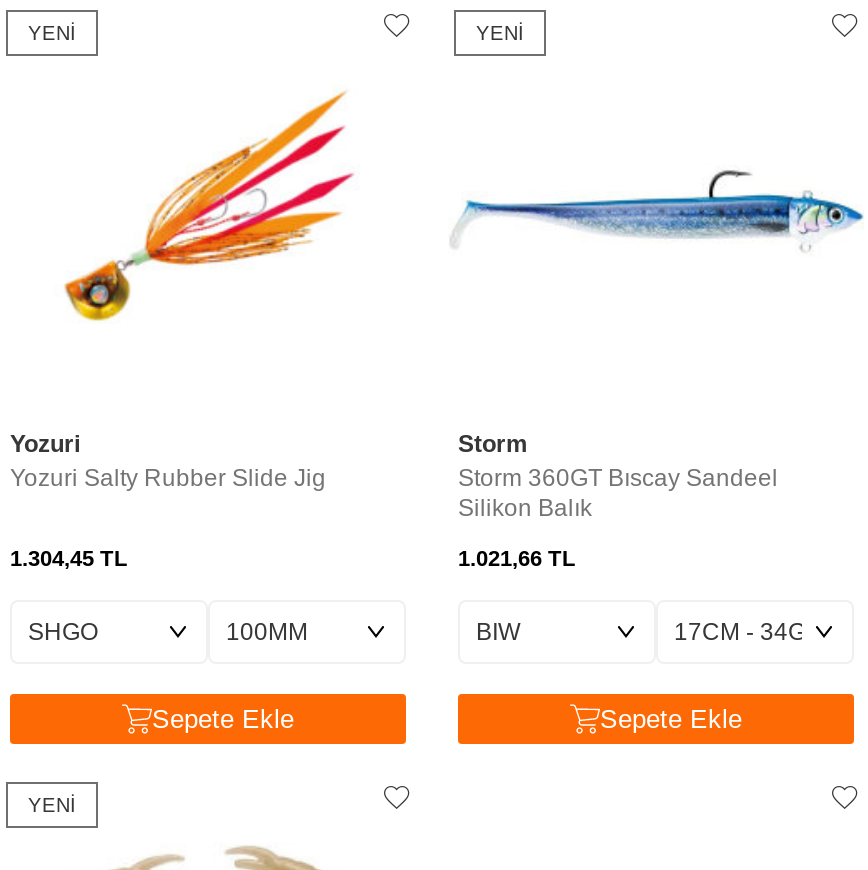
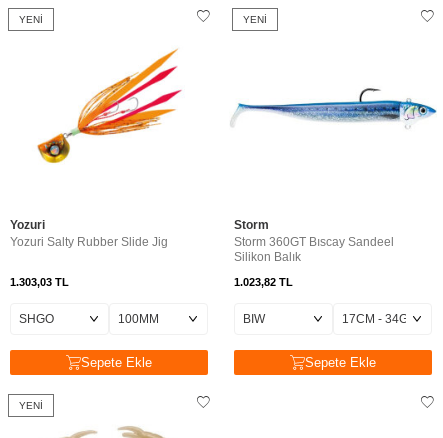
- 1.304,45 TL
+ 1.303,03 TL

- 1.021,66 TL
+ 1.023,82 TL
